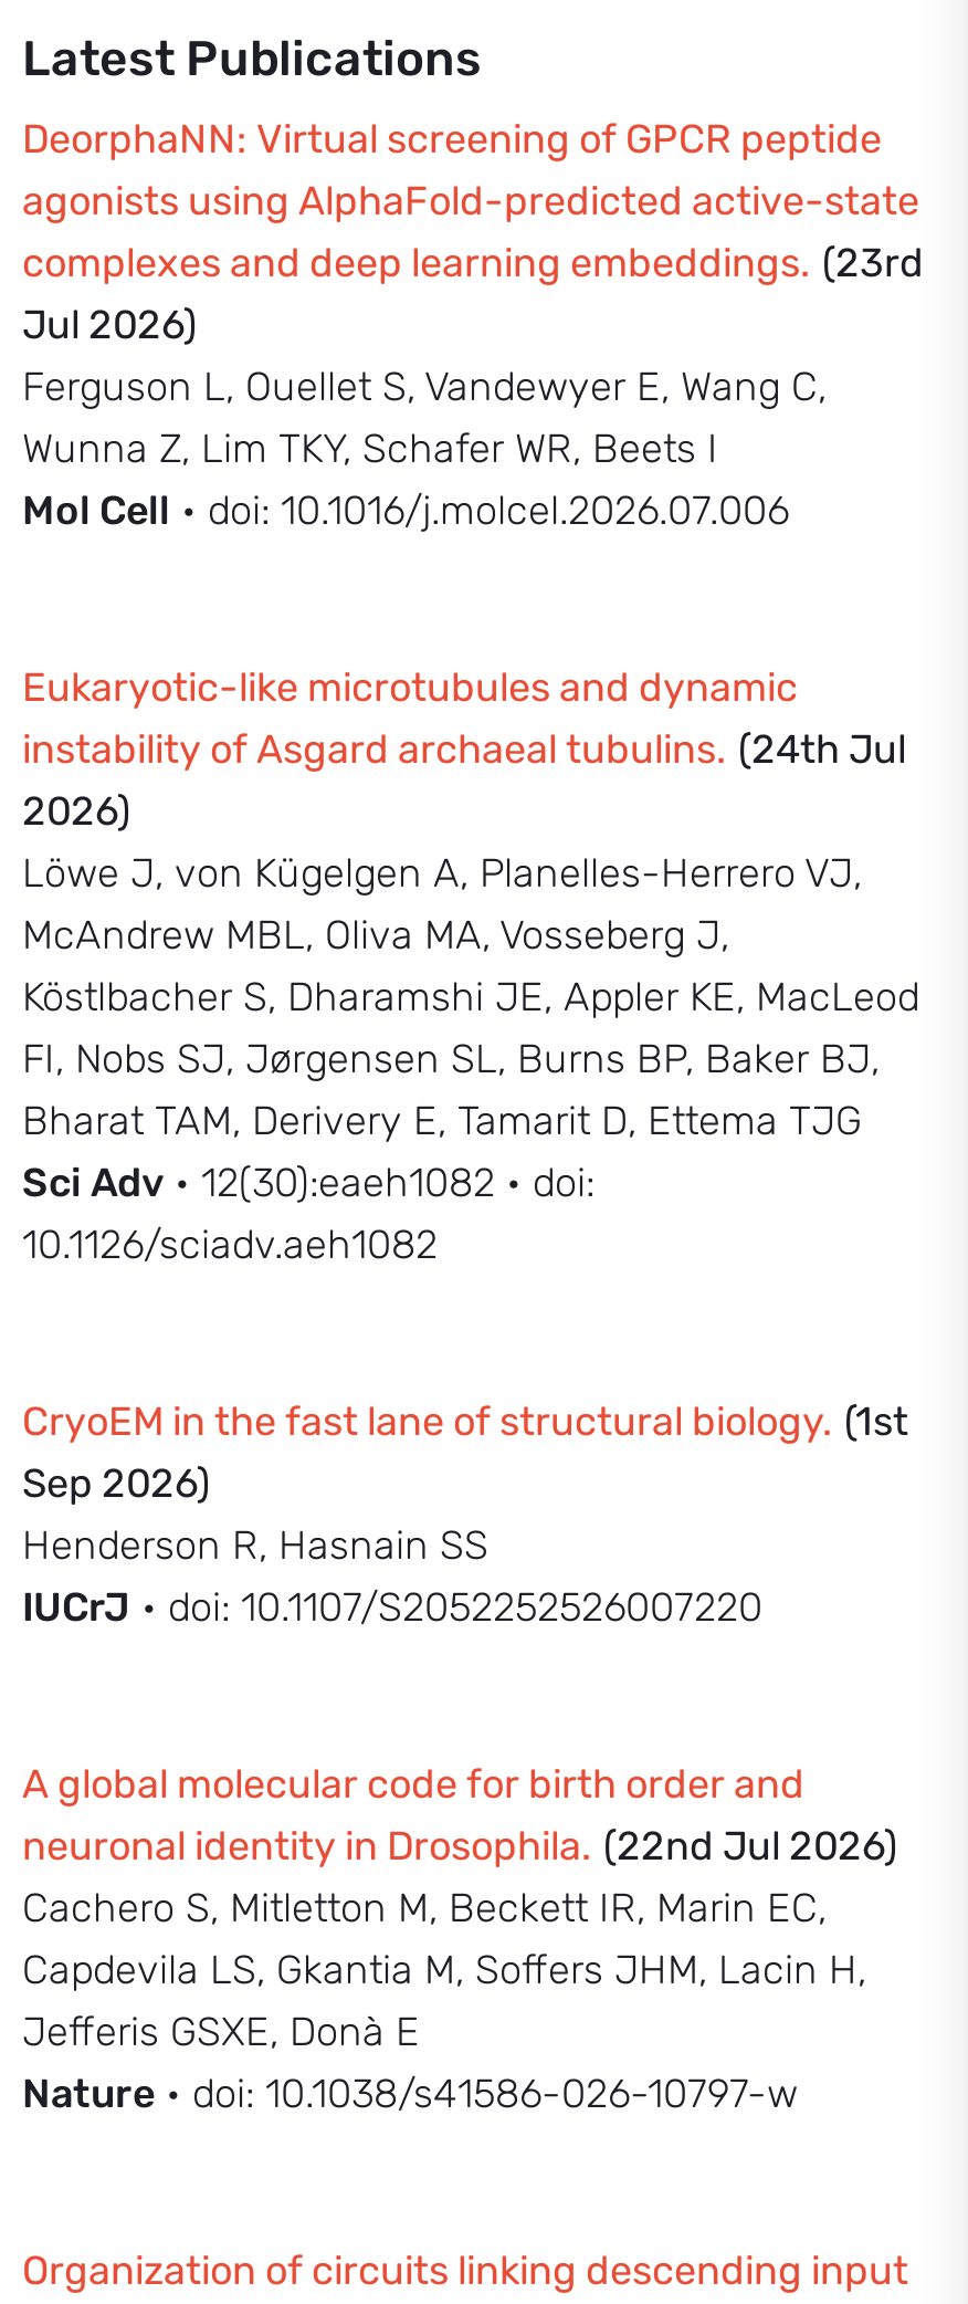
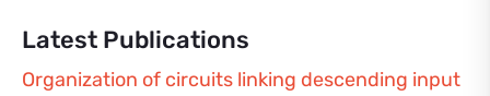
- DeorphaNN: Virtual screening of GPCR peptide
- agonists using AlphaFold-predicted active-state
- complexes and deep learning embeddings. (23rd
- Jul 2026)
- Ferguson L, Ouellet S, Vandewyer E, Wang C,
- Wunna Z, Lim TKY, Schafer WR, Beets I
- Mol Cell • doi: 10.1016/j.molcel.2026.07.006

- Eukaryotic-like microtubules and dynamic
- instability of Asgard archaeal tubulins. (24th Jul
- 2026)
- Löwe J, von Kügelgen A, Planelles-Herrero VJ,
- McAndrew MBL, Oliva MA, Vosseberg J,
- Köstlbacher S, Dharamshi JE, Appler KE, MacLeod
- FI, Nobs SJ, Jørgensen SL, Burns BP, Baker BJ,
- Bharat TAM, Derivery E, Tamarit D, Ettema TJG
- Sci Adv • 12(30):eaeh1082 • doi:
- 10.1126/sciadv.aeh1082

- CryoEM in the fast lane of structural biology. (1st
- Sep 2026)
- Henderson R, Hasnain SS
- IUCrJ • doi: 10.1107/S2052252526007220

- A global molecular code for birth order and
- neuronal identity in Drosophila. (22nd Jul 2026)
- Cachero S, Mitletton M, Beckett IR, Marin EC,
- Capdevila LS, Gkantia M, Soffers JHM, Lacin H,
- Jefferis GSXE, Donà E
- Nature • doi: 10.1038/s41586-026-10797-w
